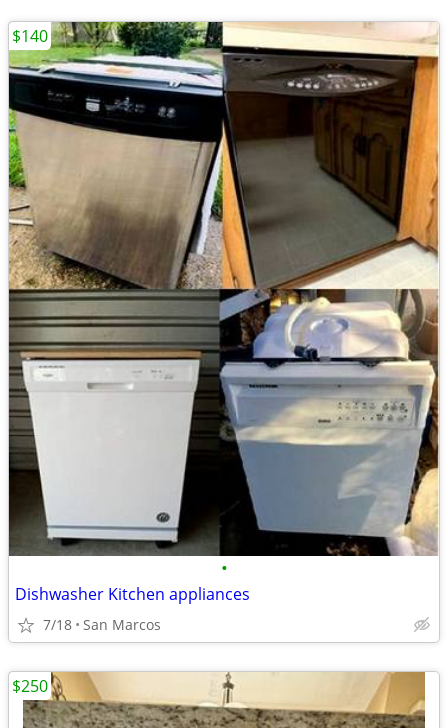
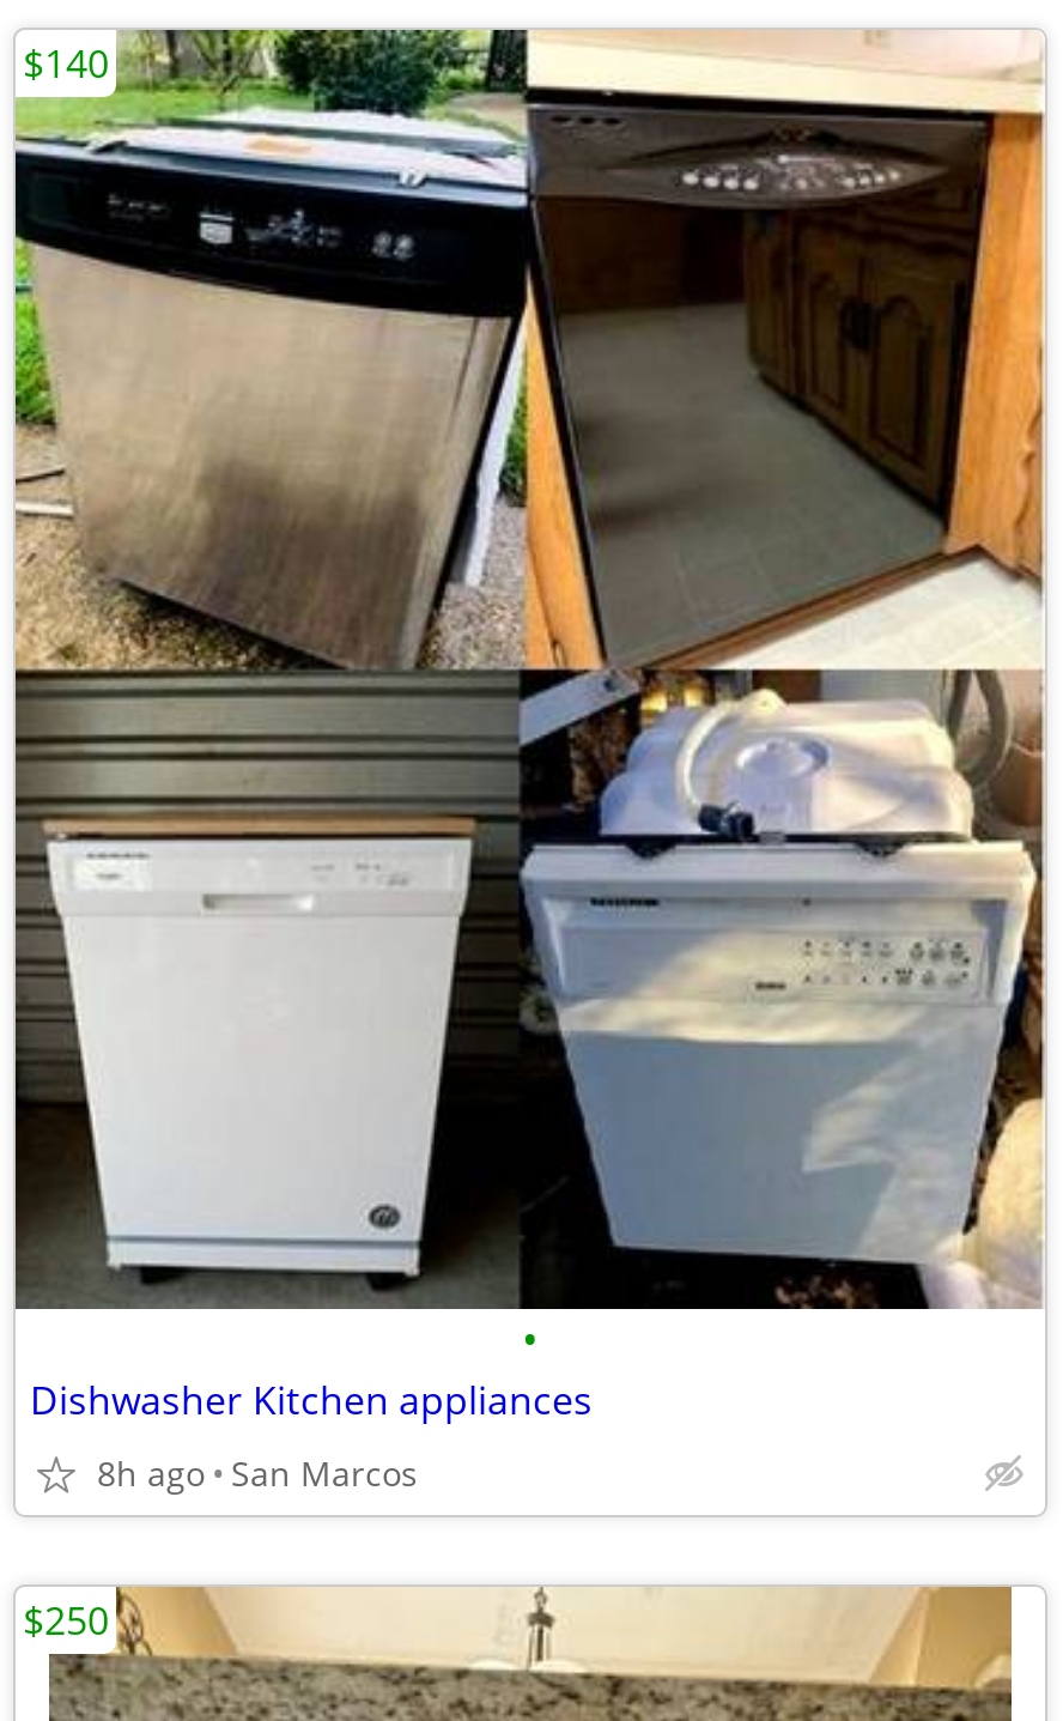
- 7/18 San Marcos
+ 8h ago San Marcos
